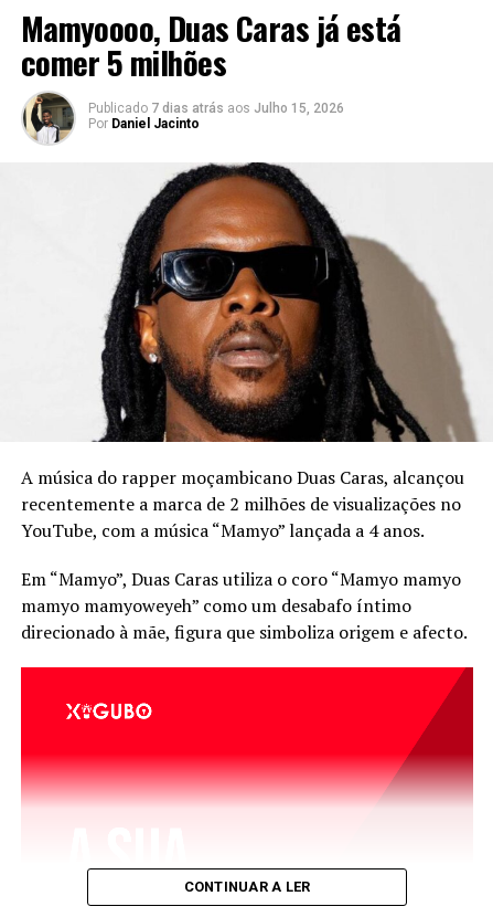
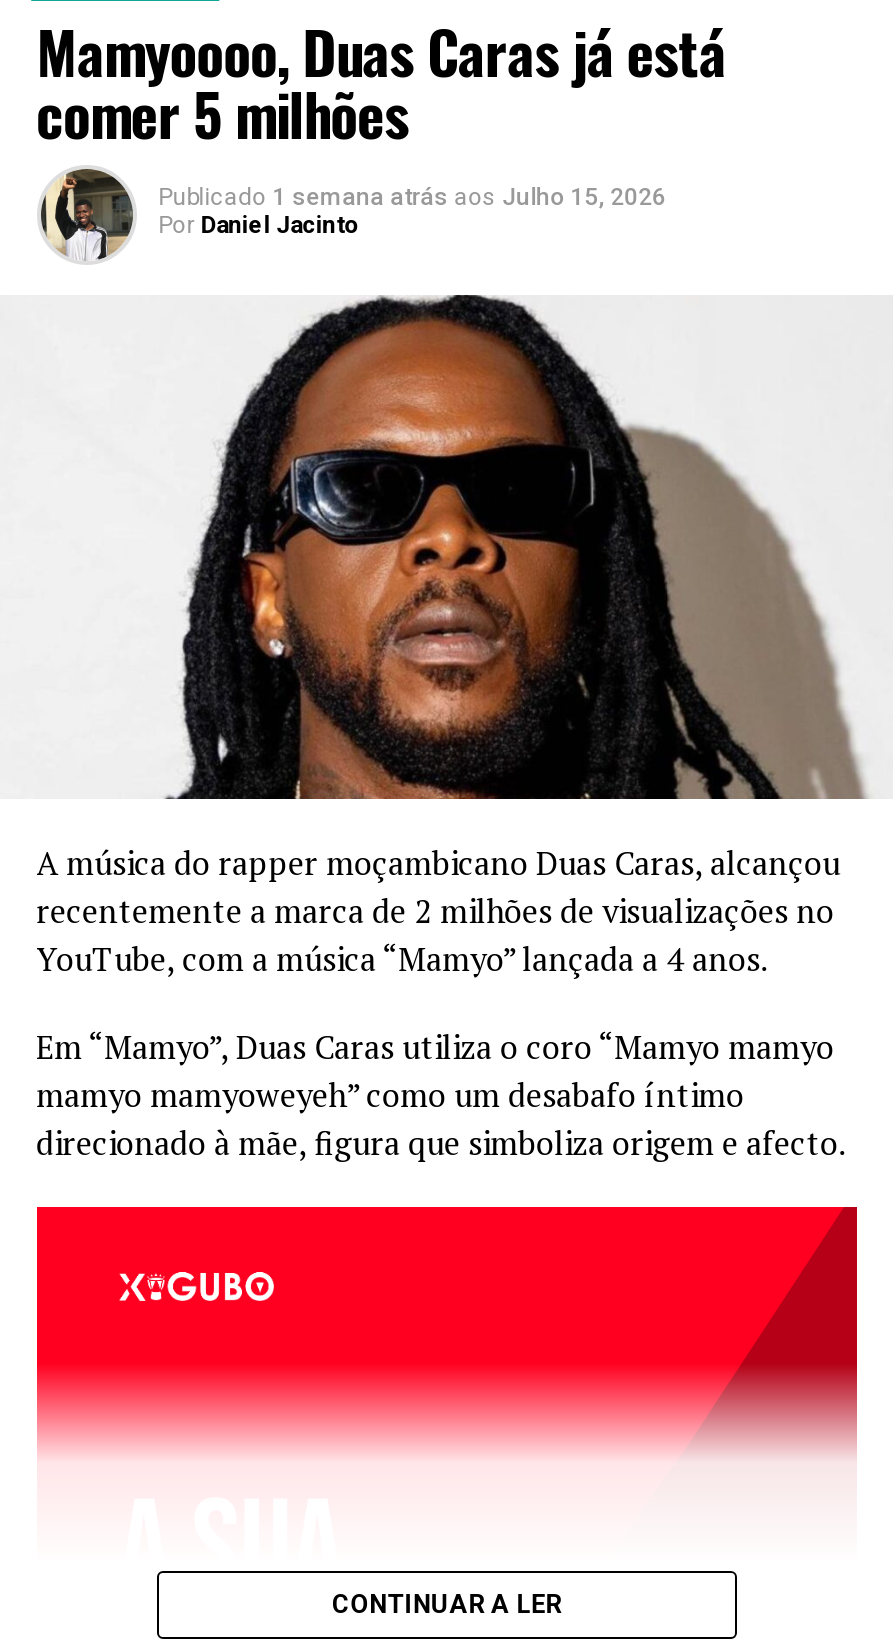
- Publicado 7 dias atrás aos Julho 15, 2026
+ Publicado 1 semana atrás aos Julho 15, 2026
